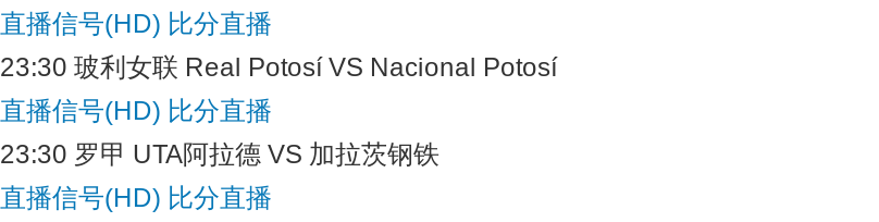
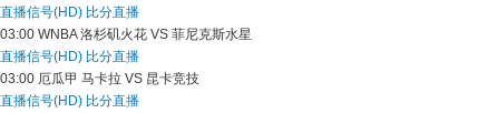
- 23:30 玻利女联Real Potosí VS Nacional Potosí
+ 03:00 WNBA洛杉矶火花 VS 菲尼克斯水星

- 23:30 罗甲UTA阿拉德 VS 加拉茨钢铁
+ 03:00 厄瓜甲马卡拉 VS 昆卡竞技
